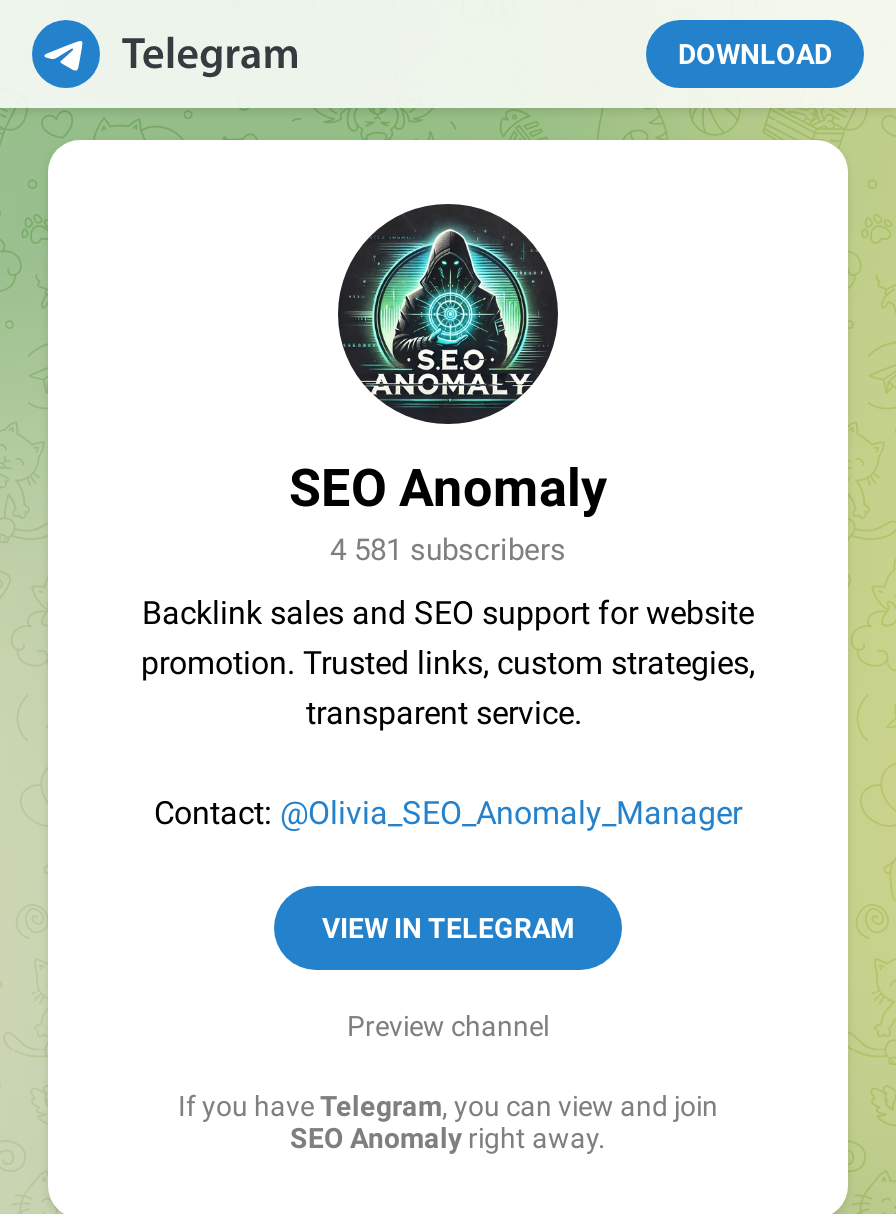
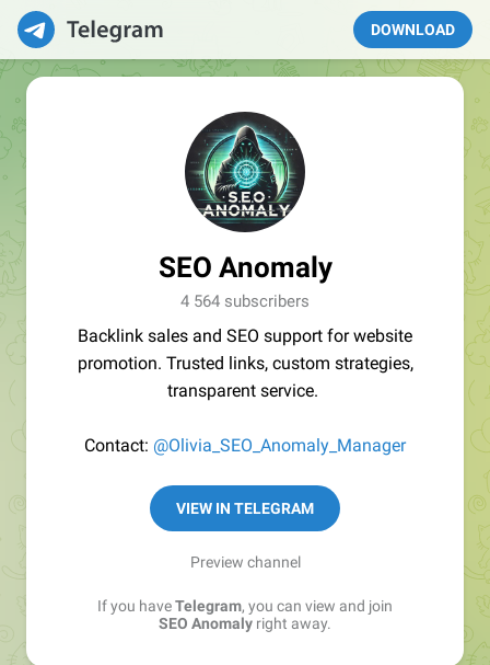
- 4 581 subscribers
+ 4 564 subscribers
